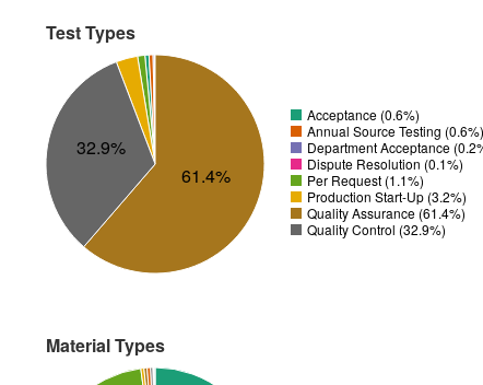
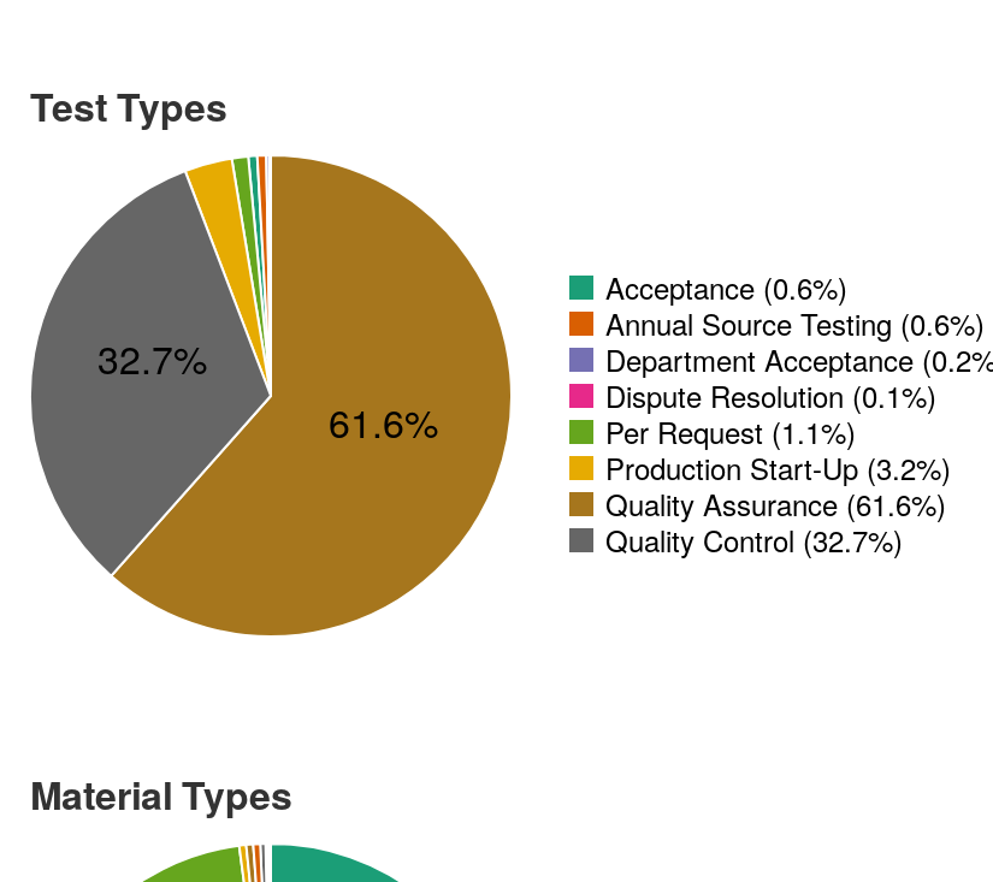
- 32.9%
+ 32.7%

- 61.4%
+ 61.6%

- Quality Assurance (61.4%)
+ Quality Assurance (61.6%)

- Quality Control (32.9%)
+ Quality Control (32.7%)
